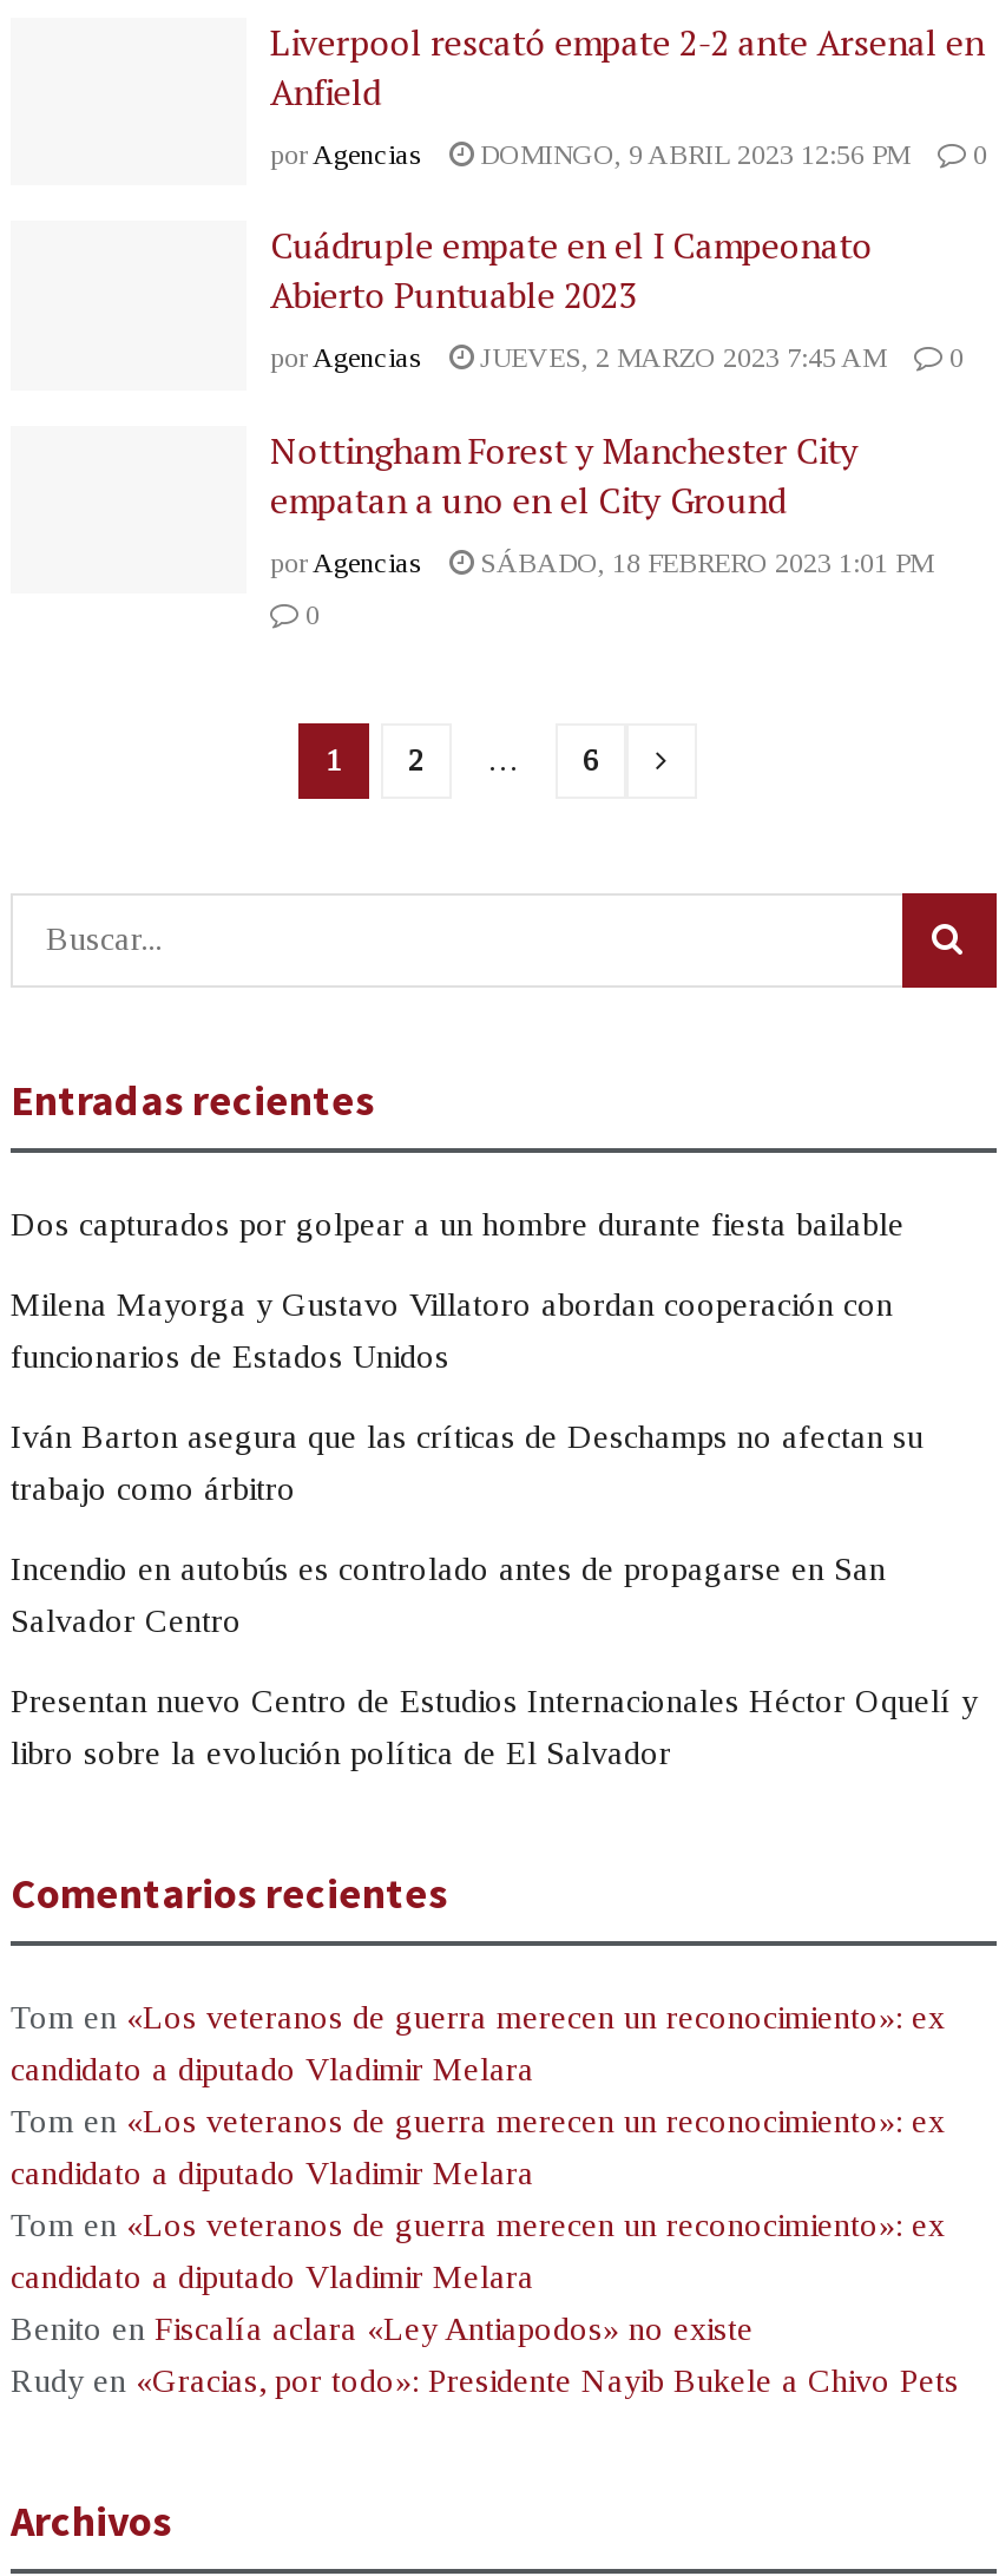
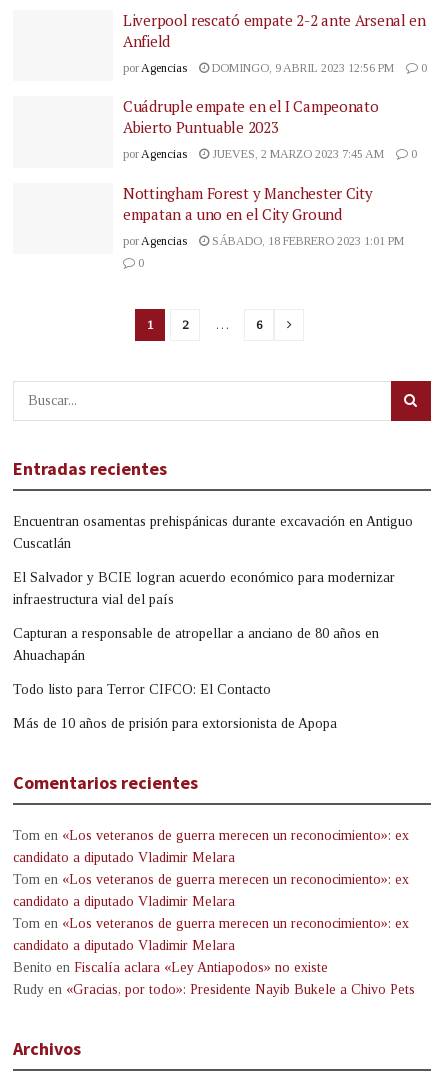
- Dos capturados por golpear a un hombre durante fiesta bailable
- Milena Mayorga y Gustavo Villatoro abordan cooperación con
- funcionarios de Estados Unidos
- Iván Barton asegura que las críticas de Deschamps no afectan su
- trabajo como árbitro
- Incendio en autobús es controlado antes de propagarse en San
- Salvador Centro
- Presentan nuevo Centro de Estudios Internacionales Héctor Oquelí y
- libro sobre la evolución política de El Salvador
+ Encuentran osamentas prehispánicas durante excavación en Antiguo
+ Cuscatlán
+ El Salvador y BCIE logran acuerdo económico para modernizar
+ infraestructura vial del país
+ Capturan a responsable de atropellar a anciano de 80 años en
+ Ahuachapán
+ Todo listo para Terror CIFCO: El Contacto
+ Más de 10 años de prisión para extorsionista de Apopa
